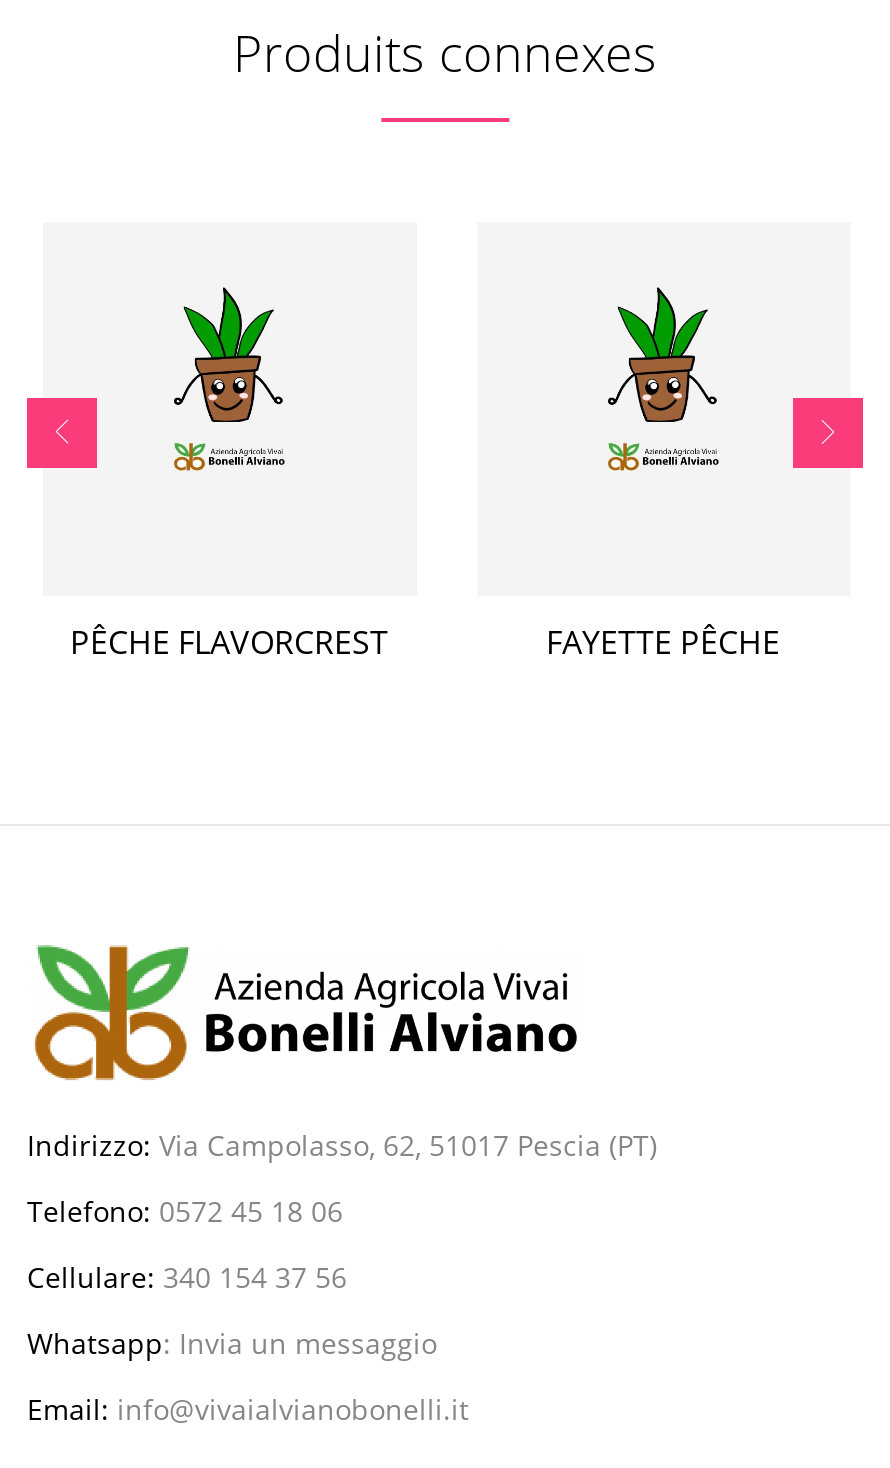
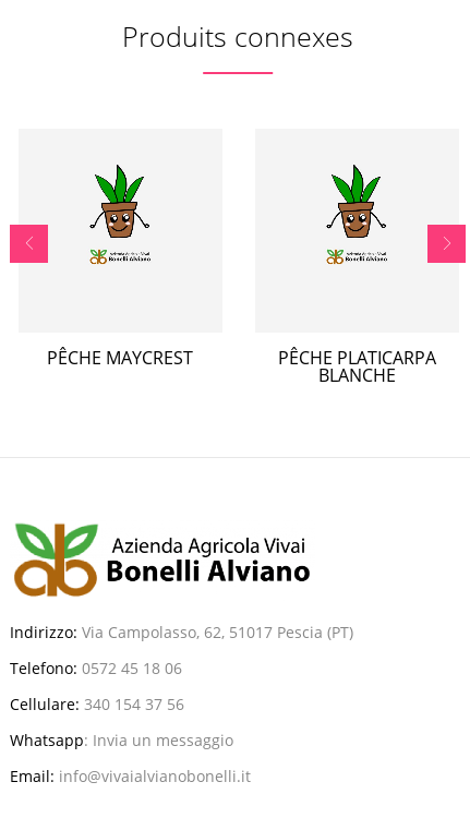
- PÊCHE FLAVORCREST
- FAYETTE PÊCHE
+ PÊCHE MAYCREST
+ PÊCHE PLATICARPA
+ BLANCHE
